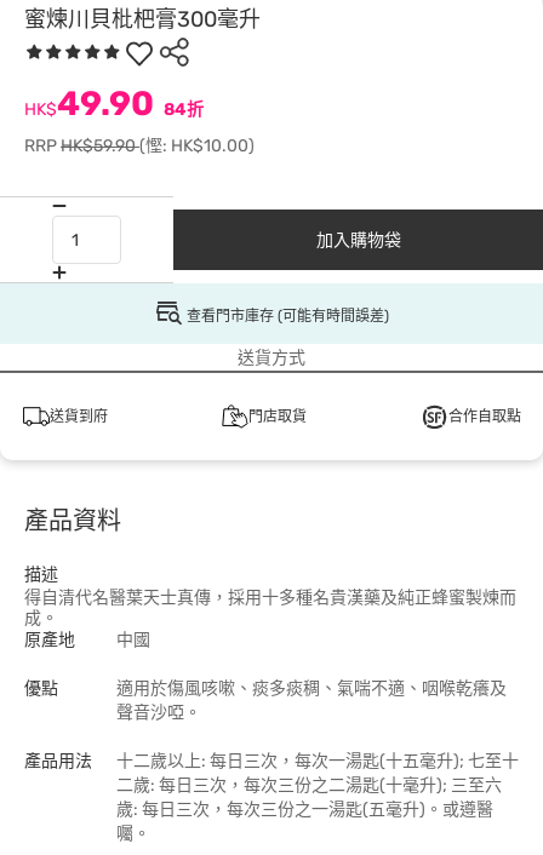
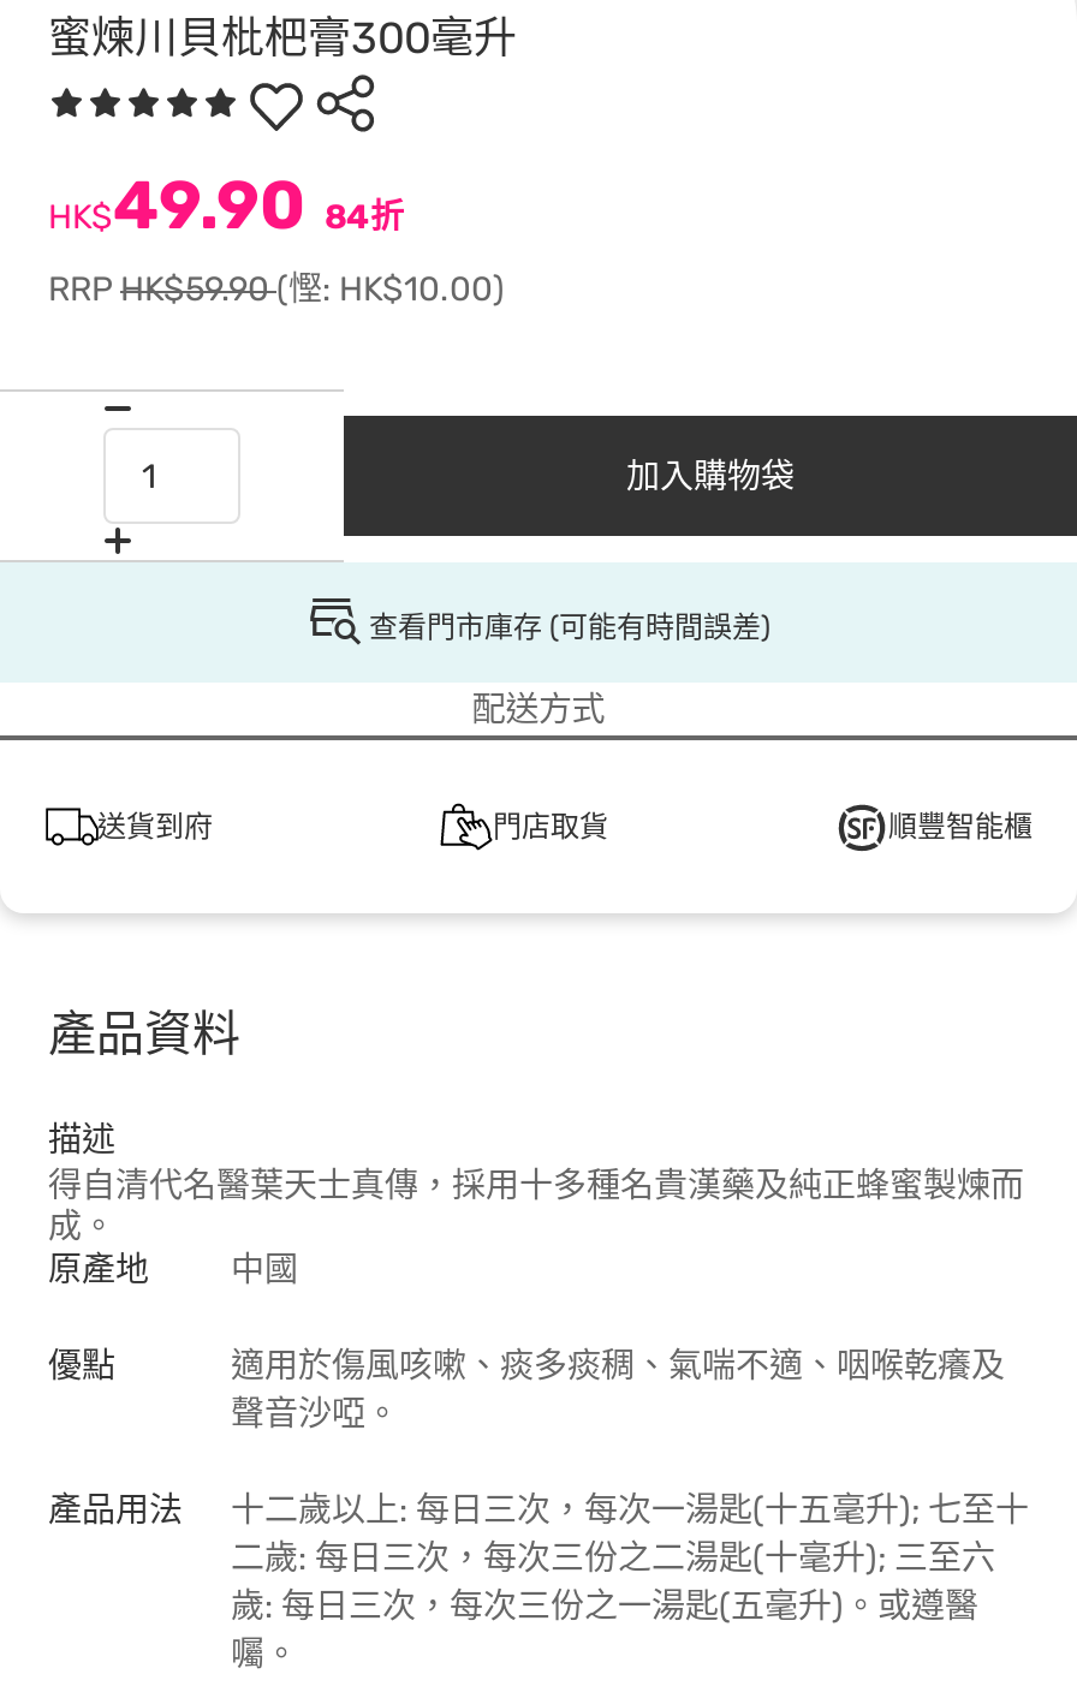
- 送貨方式
+ 配送方式

- 合作自取點
+ 順豐智能櫃
